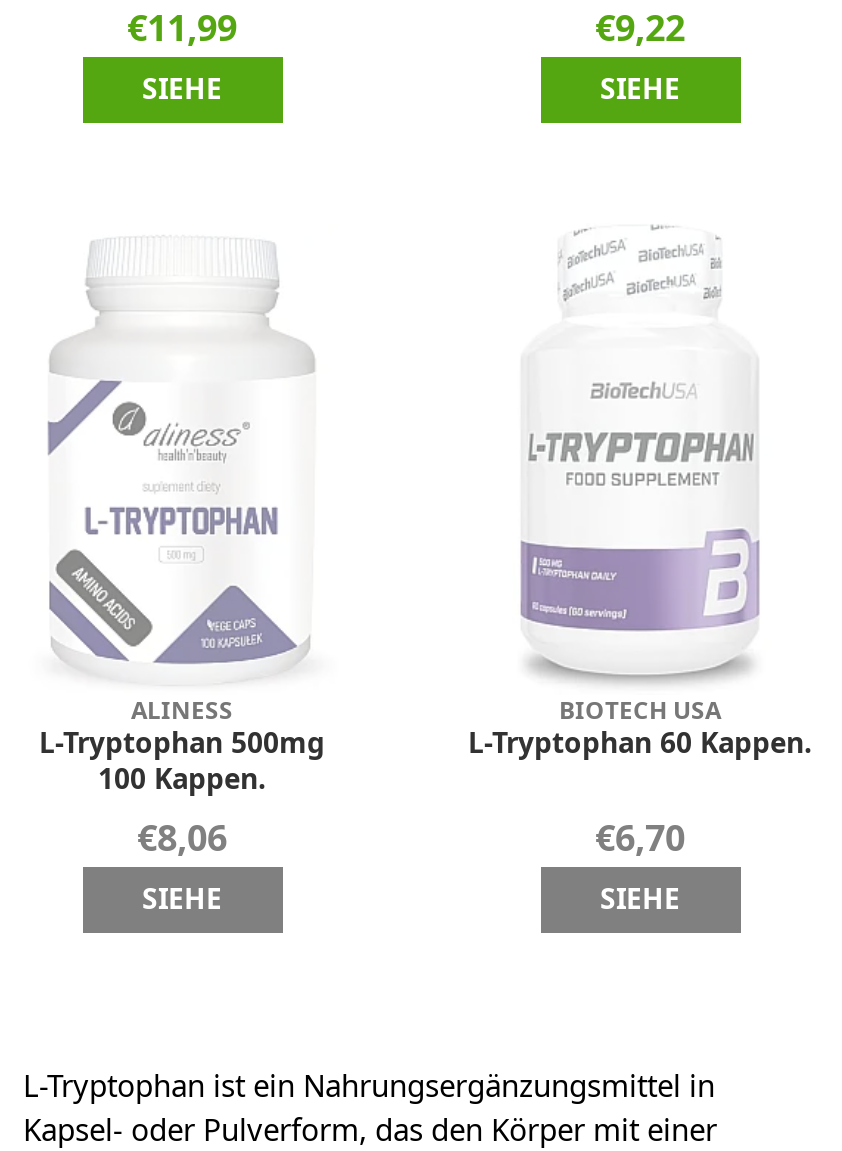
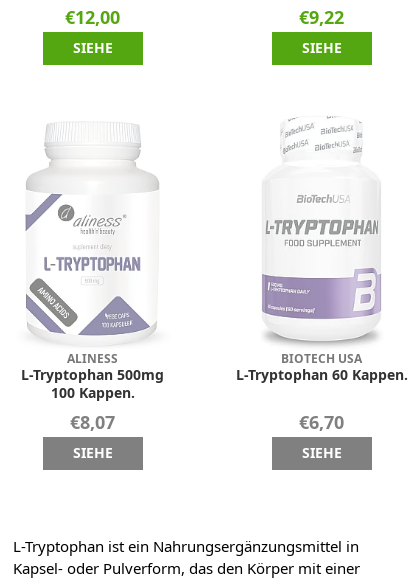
- €11,99
+ €12,00

- €8,06
+ €8,07
